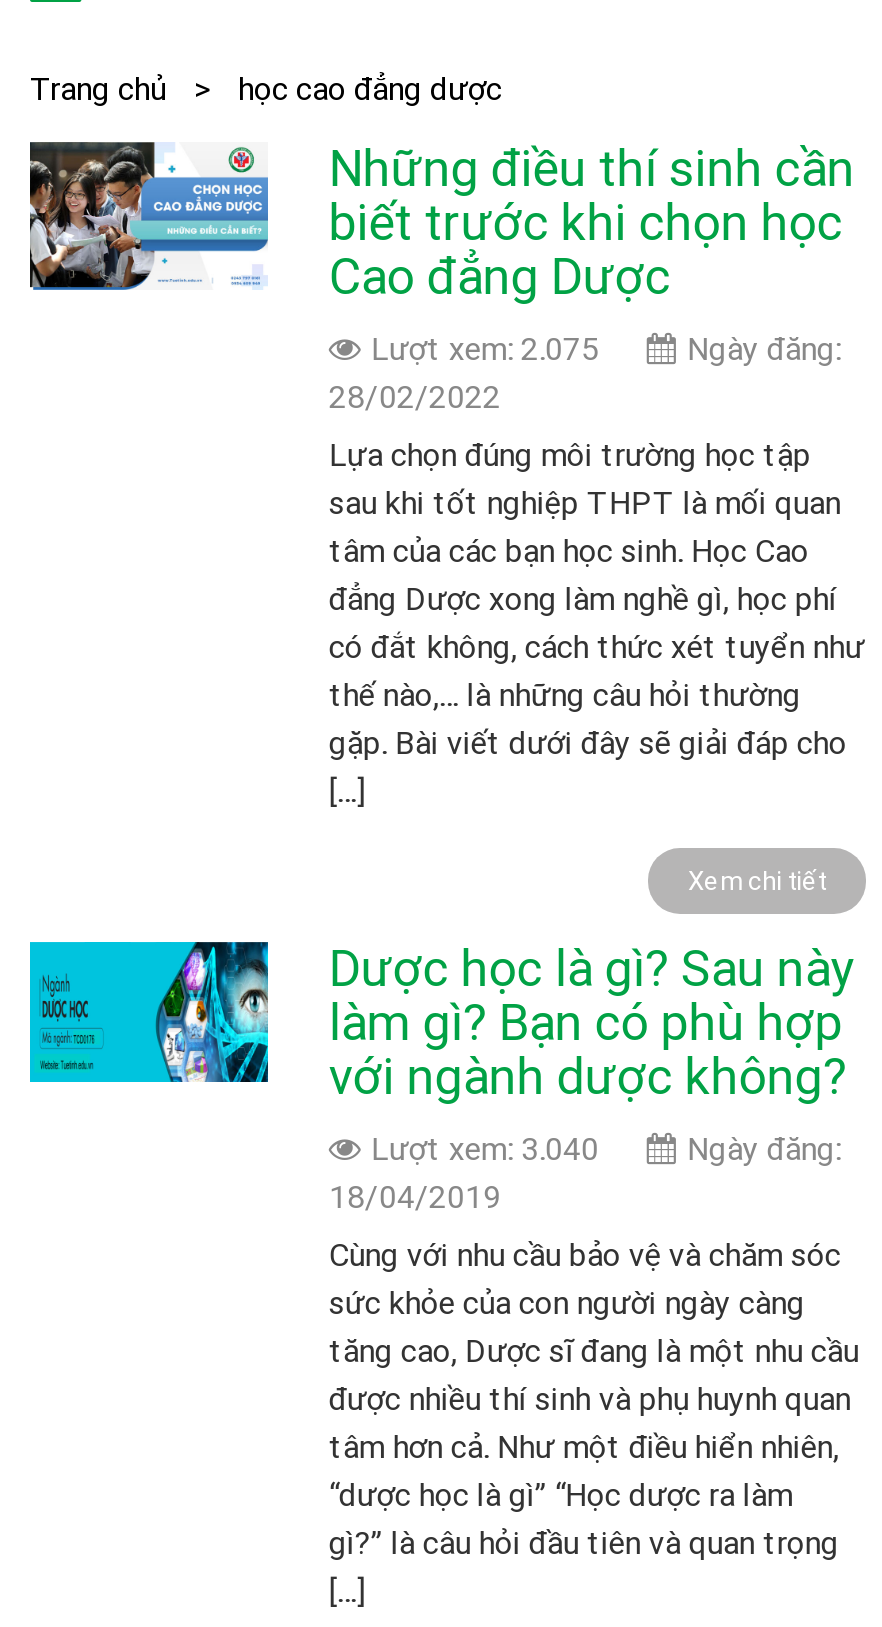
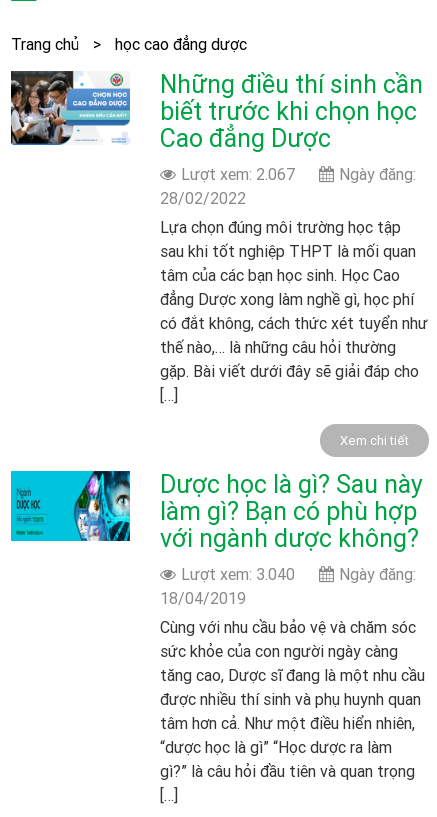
- Lượt xem: 2.075 Ngày đăng:
+ Lượt xem: 2.067 Ngày đăng:
